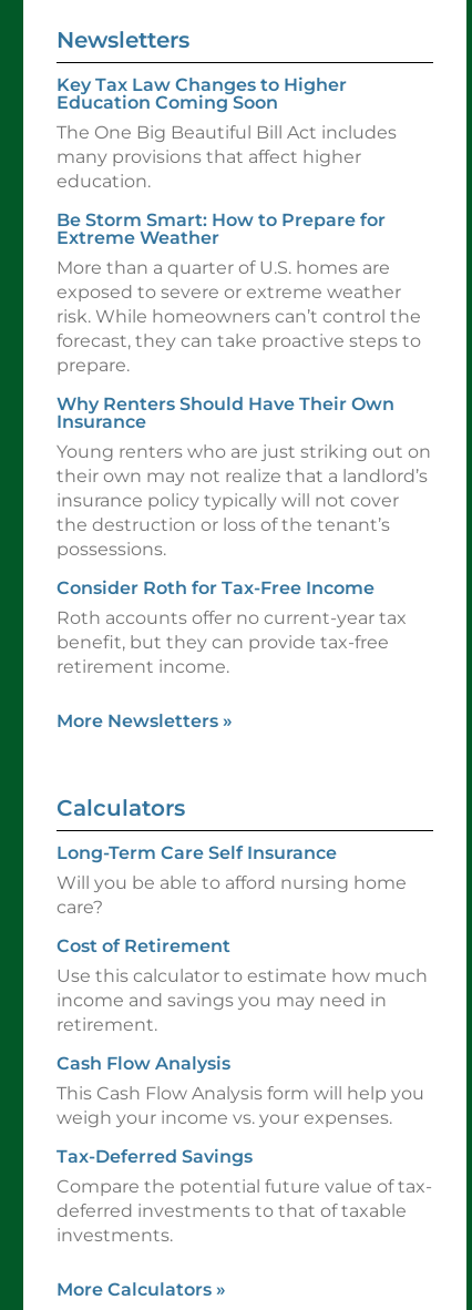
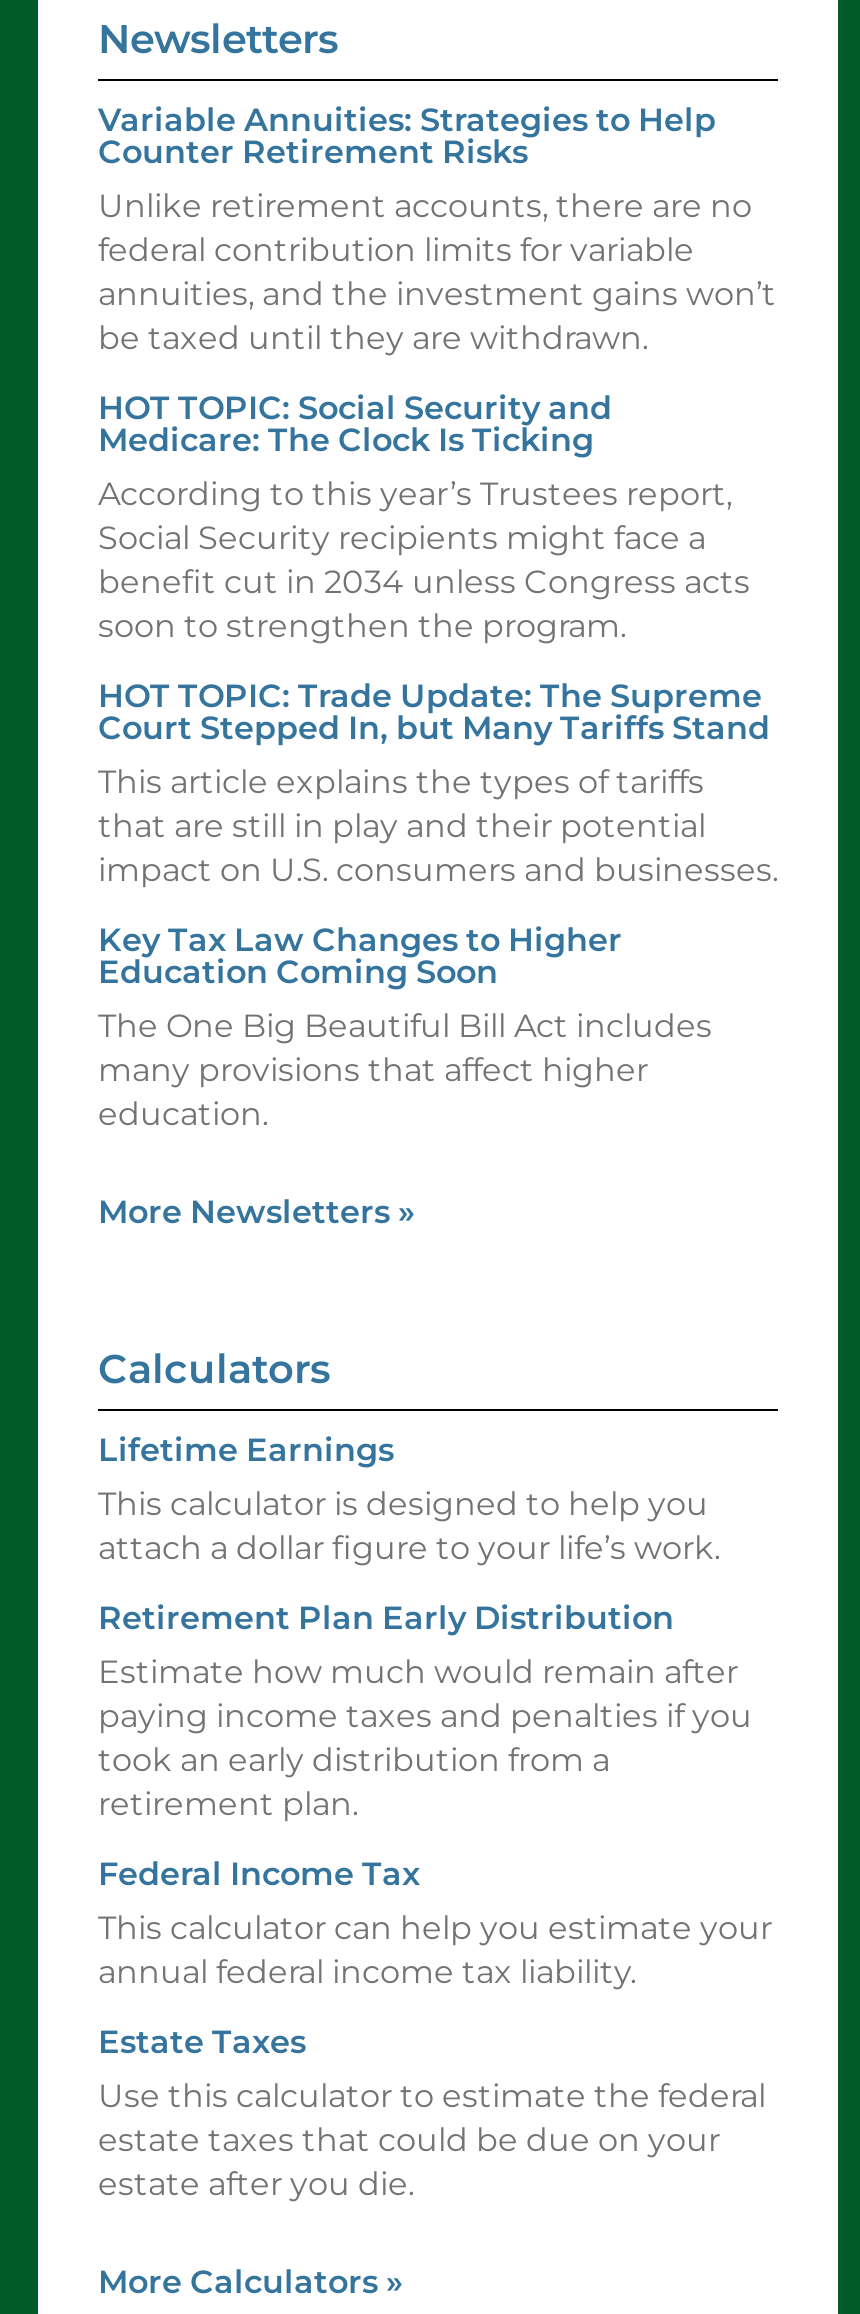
+ Variable Annuities: Strategies to Help
+ Counter Retirement Risks
+ Unlike retirement accounts, there are no
+ federal contribution limits for variable
+ annuities, and the investment gains won’t
+ be taxed until they are withdrawn.
+ HOT TOPIC: Social Security and
+ Medicare: The Clock Is Ticking
+ According to this year’s Trustees report,
+ Social Security recipients might face a
+ benefit cut in 2034 unless Congress acts
+ soon to strengthen the program.
+ HOT TOPIC: Trade Update: The Supreme
+ Court Stepped In, but Many Tariffs Stand
+ This article explains the types of tariffs
+ that are still in play and their potential
+ impact on U.S. consumers and businesses.

moved down: Key Tax Law Changes to Higher | Education Coming Soon | The One Big Beautiful Bill Act includes | many provisions that affect higher | education.

- Be Storm Smart: How to Prepare for
- Extreme Weather
- More than a quarter of U.S. homes are
- exposed to severe or extreme weather
- risk. While homeowners can’t control the
- forecast, they can take proactive steps to
- prepare.
- Why Renters Should Have Their Own
- Insurance
- Young renters who are just striking out on
- their own may not realize that a landlord’s
- insurance policy typically will not cover
- the destruction or loss of the tenant’s
- possessions.
- Consider Roth for Tax-Free Income
- Roth accounts offer no current-year tax
- benefit, but they can provide tax-free
- retirement income.

moved up: More Newsletters» | Calculators

- Long-Term Care Self Insurance
- Will you be able to afford nursing home
- care?
+ Lifetime Earnings
+ This calculator is designed to help you
+ attach a dollar figure to your life’s work.

- Cost of Retirement
- Use this calculator to estimate how much
- income and savings you may need in
- retirement.
+ Retirement Plan Early Distribution
+ Estimate how much would remain after
+ paying income taxes and penalties if you
+ took an early distribution from a
+ retirement plan.

- Cash Flow Analysis
- This Cash Flow Analysis form will help you
- weigh your income vs. your expenses.
+ Federal Income Tax
+ This calculator can help you estimate your
+ annual federal income tax liability.

- Tax-Deferred Savings
- Compare the potential future value of tax-
- deferred investments to that of taxable
- investments.
+ Estate Taxes
+ Use this calculator to estimate the federal
+ estate taxes that could be due on your
+ estate after you die.
